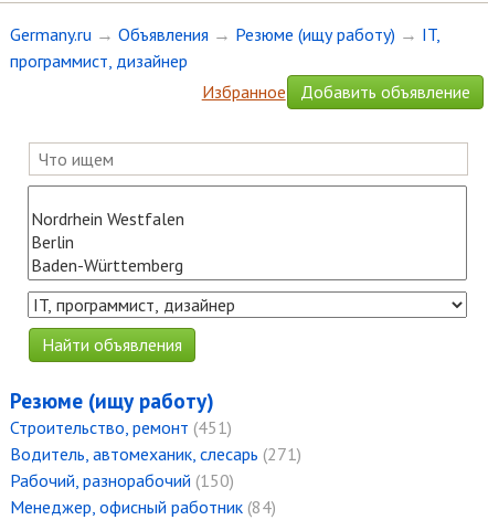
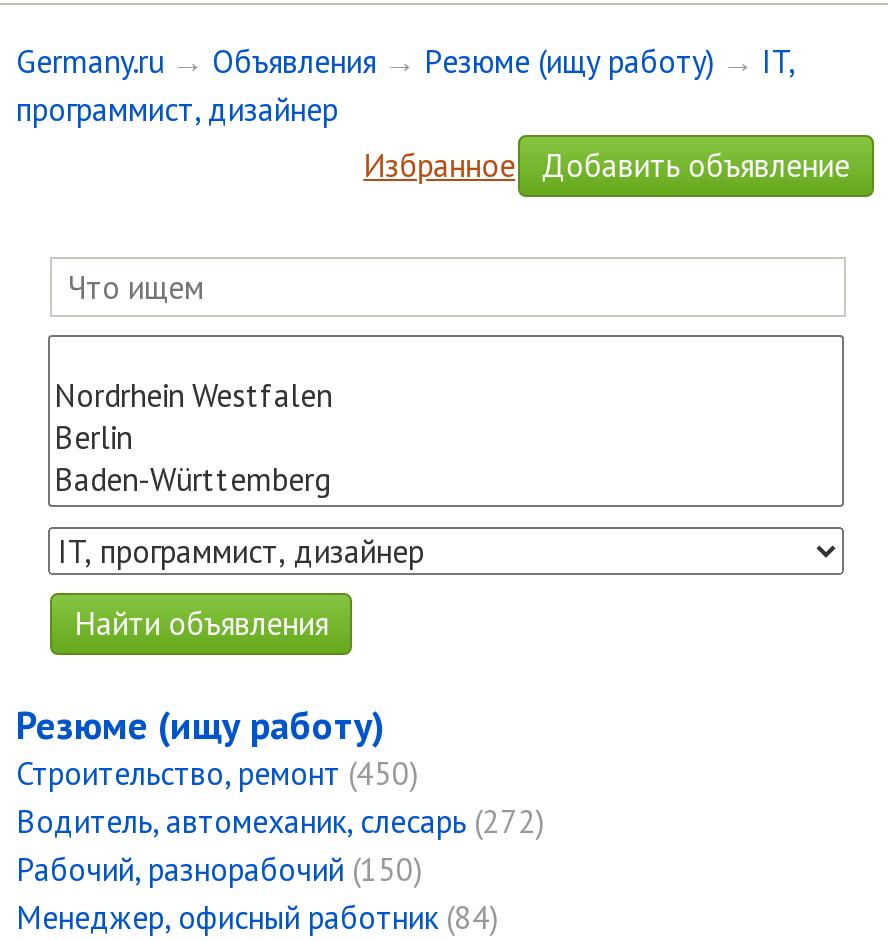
- Строительство, ремонт (451)
+ Строительство, ремонт (450)

- Водитель, автомеханик, слесарь (271)
+ Водитель, автомеханик, слесарь (272)
